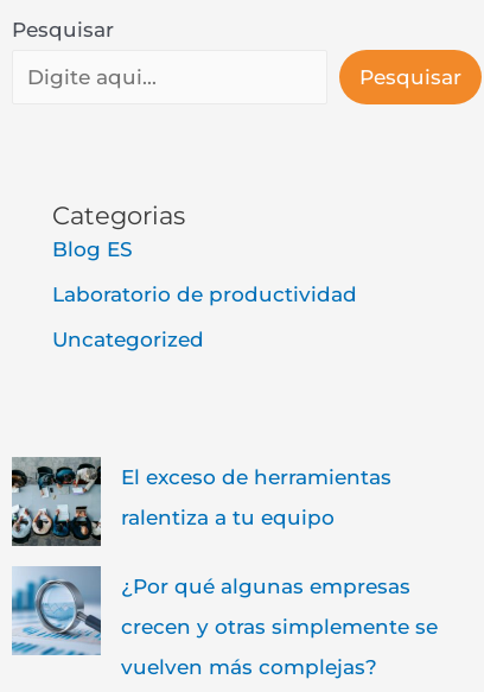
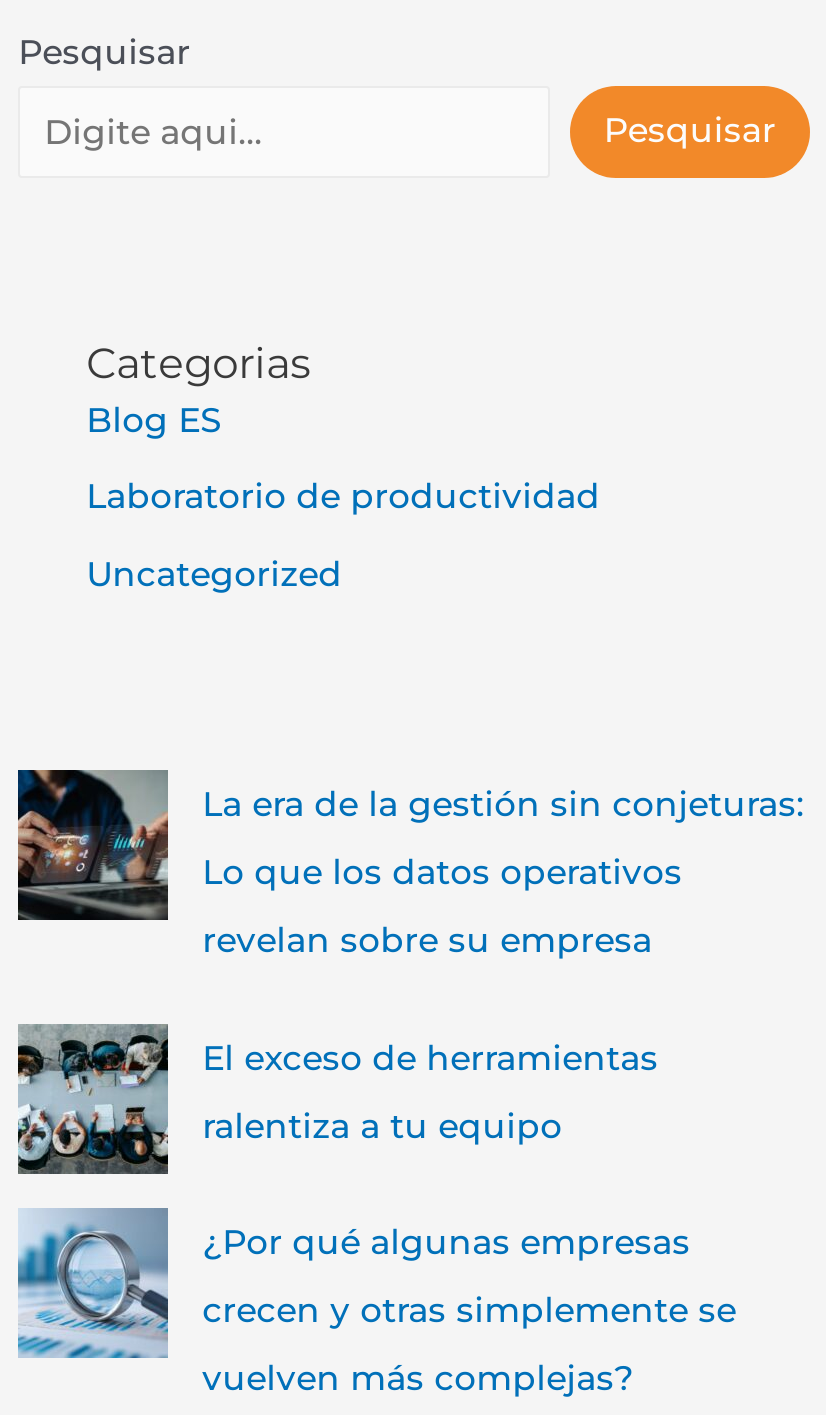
+ [image]
+ La era de la gestión sin conjeturas:
+ Lo que los datos operativos
+ revelan sobre su empresa
